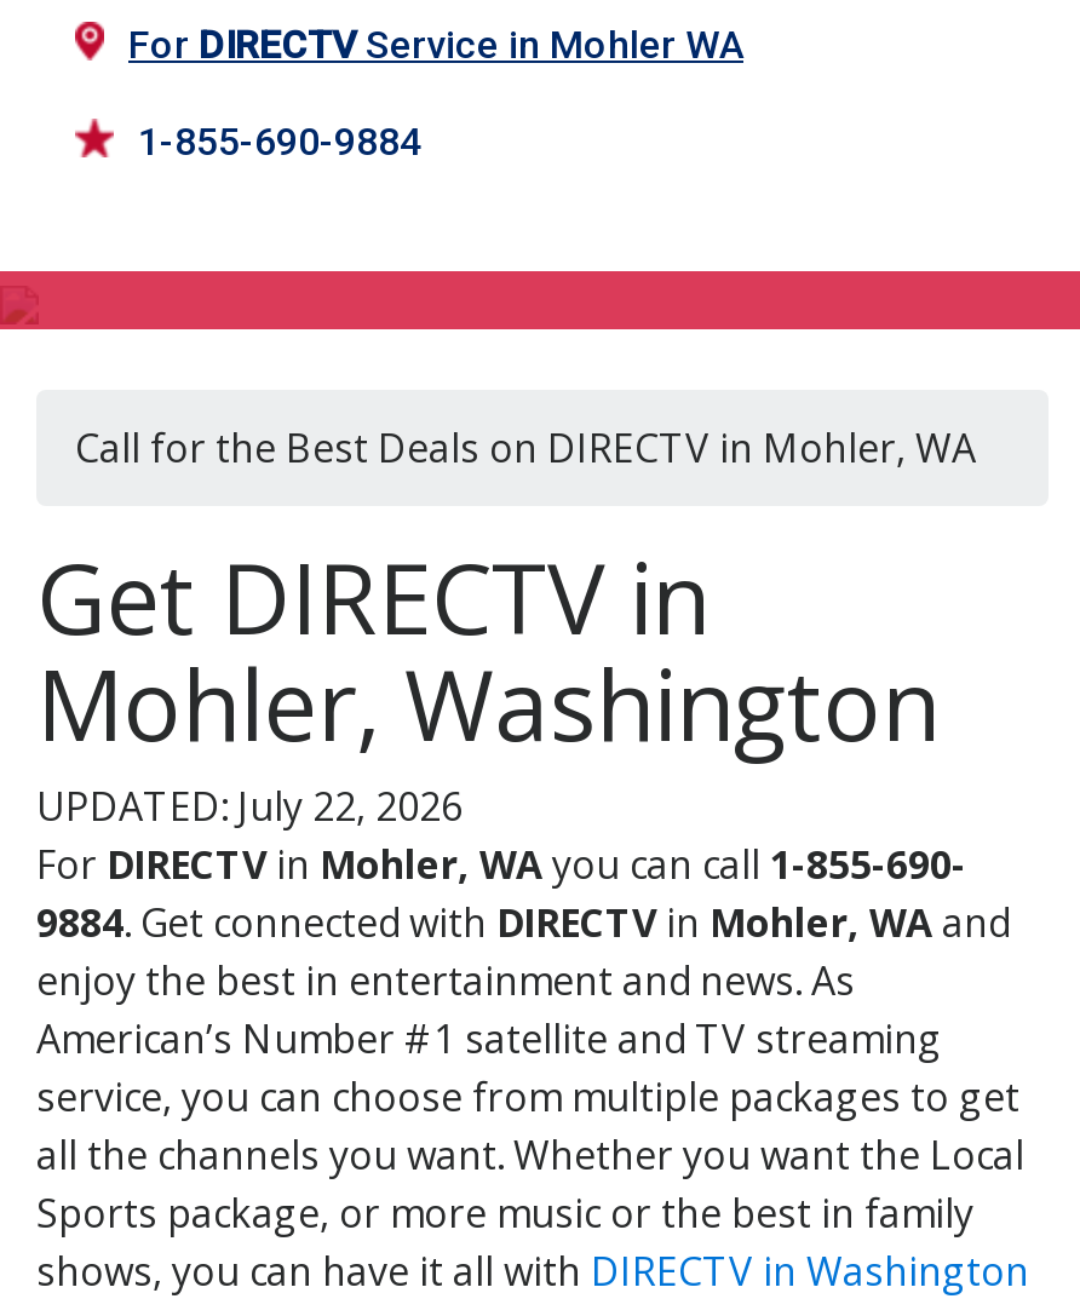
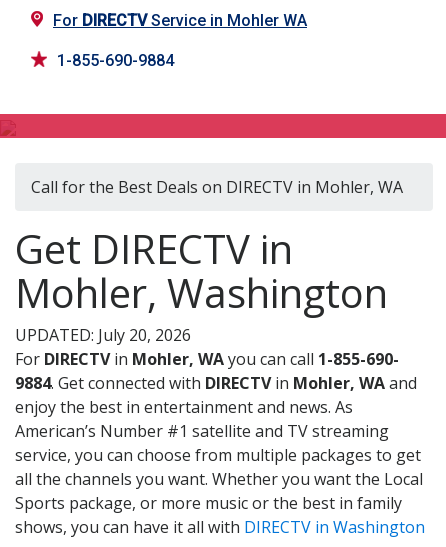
- UPDATED: July 22, 2026
+ UPDATED: July 20, 2026
